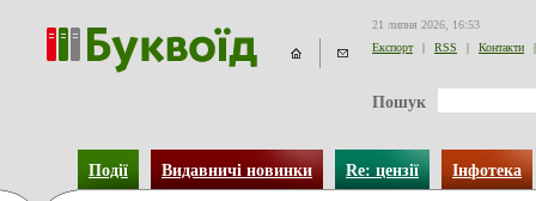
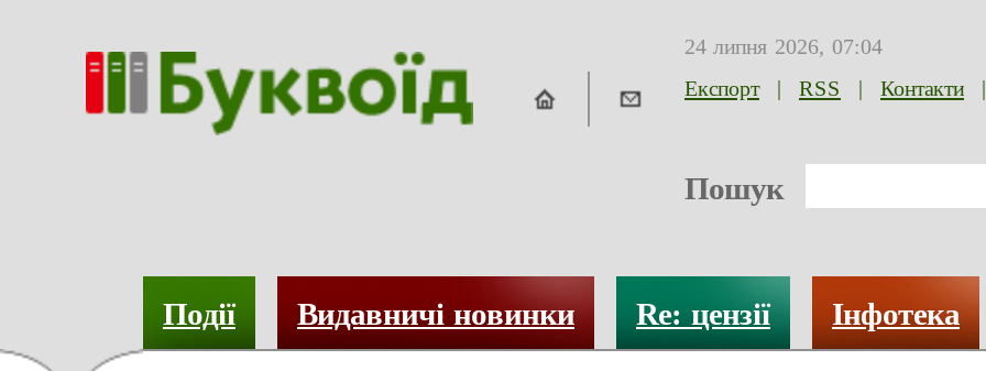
- 21 липня 2026, 16:53
+ 24 липня 2026, 07:04
